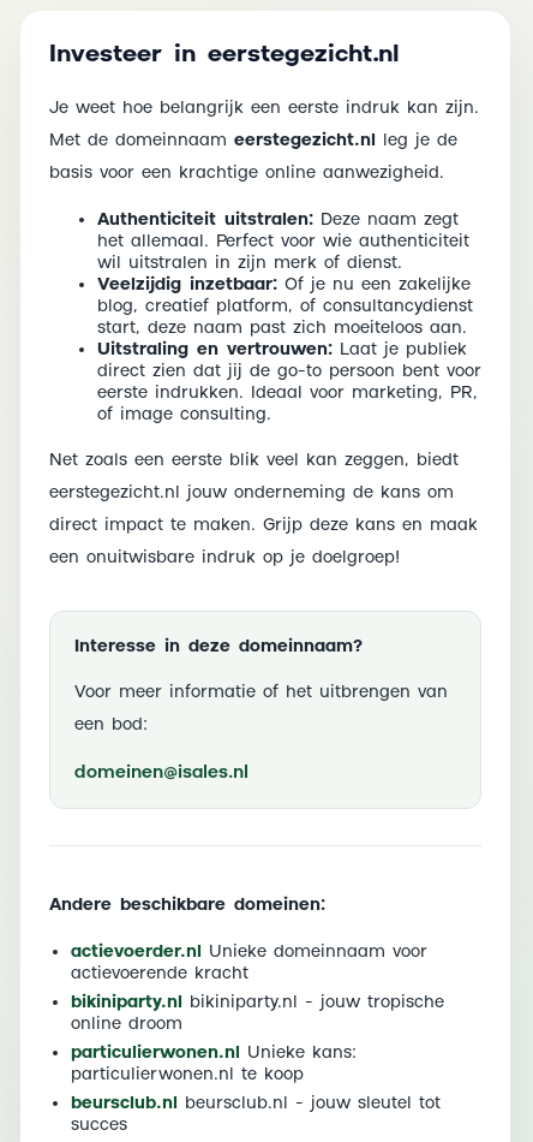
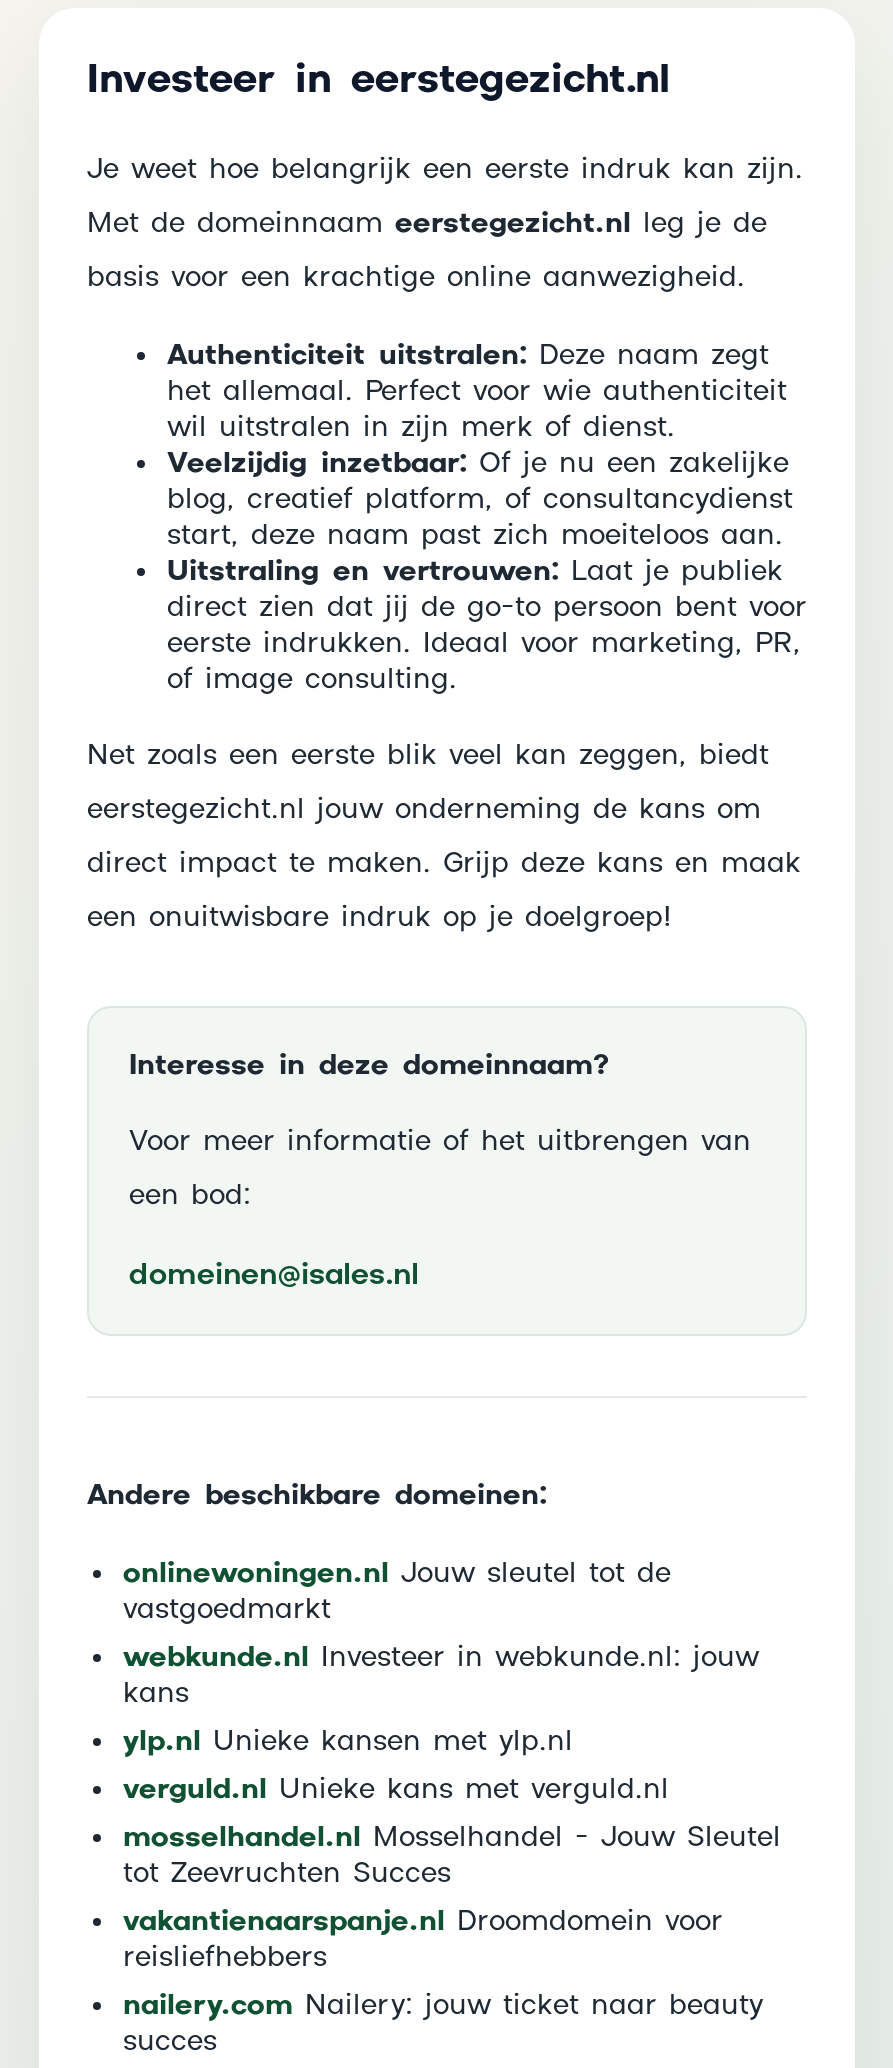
- actievoerder.nl Unieke domeinnaam voor
- actievoerende kracht
- bikiniparty.nl bikiniparty.nl - jouw tropische
- online droom
- particulierwonen.nl Unieke kans:
- particulierwonen.nl te koop
- beursclub.nl beursclub.nl - jouw sleutel tot
+ onlinewoningen.nl Jouw sleutel tot de
+ vastgoedmarkt
+ webkunde.nl Investeer in webkunde.nl: jouw
+ kans
+ ylp.nl Unieke kansen met ylp.nl
+ verguld.nl Unieke kans met verguld.nl
+ mosselhandel.nl Mosselhandel - Jouw Sleutel
+ tot Zeevruchten Succes
+ vakantienaarspanje.nl Droomdomein voor
+ reisliefhebbers
+ nailery.com Nailery: jouw ticket naar beauty
